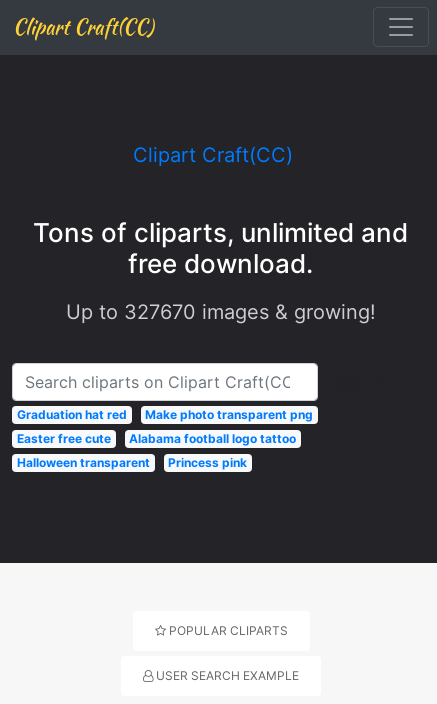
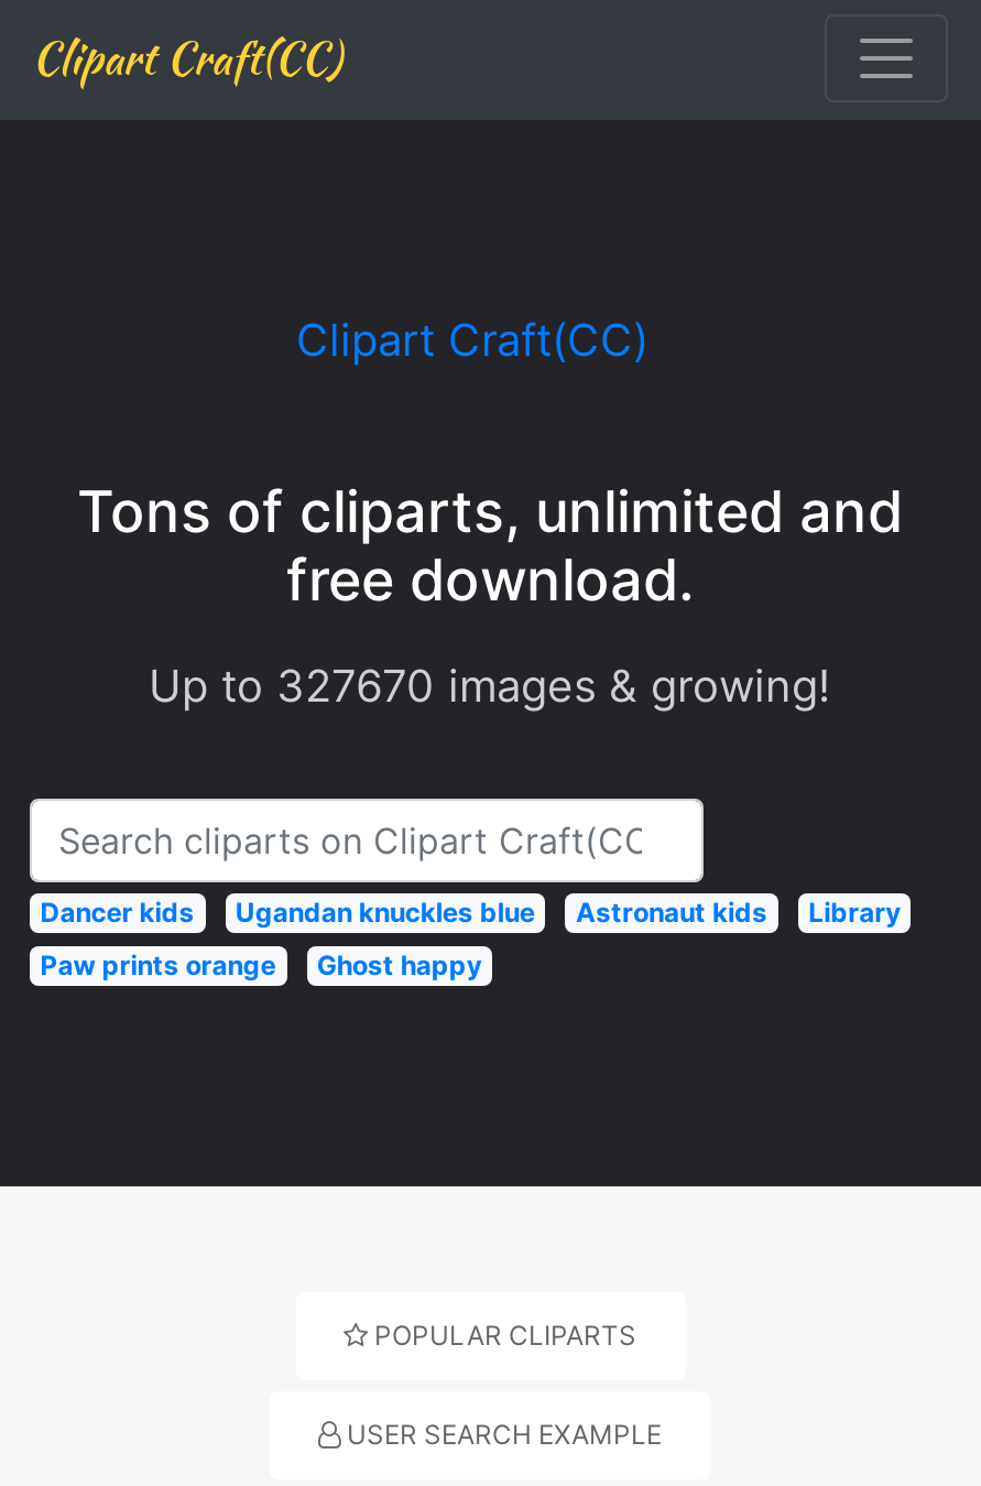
- Graduation hat red
- Make photo transparent png
- Easter free cute
- Alabama football logo tattoo
- Halloween transparent
- Princess pink
+ Dancer kids
+ Ugandan knuckles blue
+ Astronaut kids
+ Library
+ Paw prints orange
+ Ghost happy
